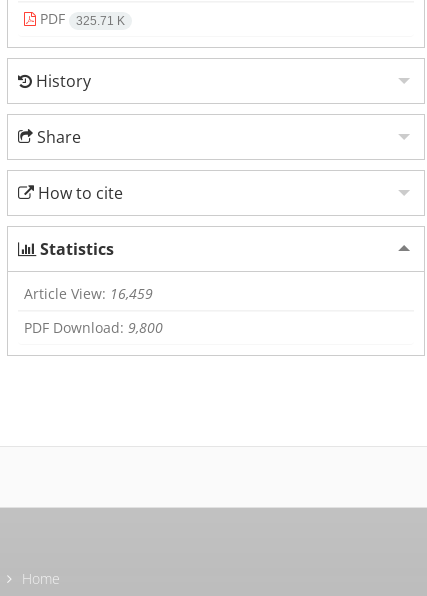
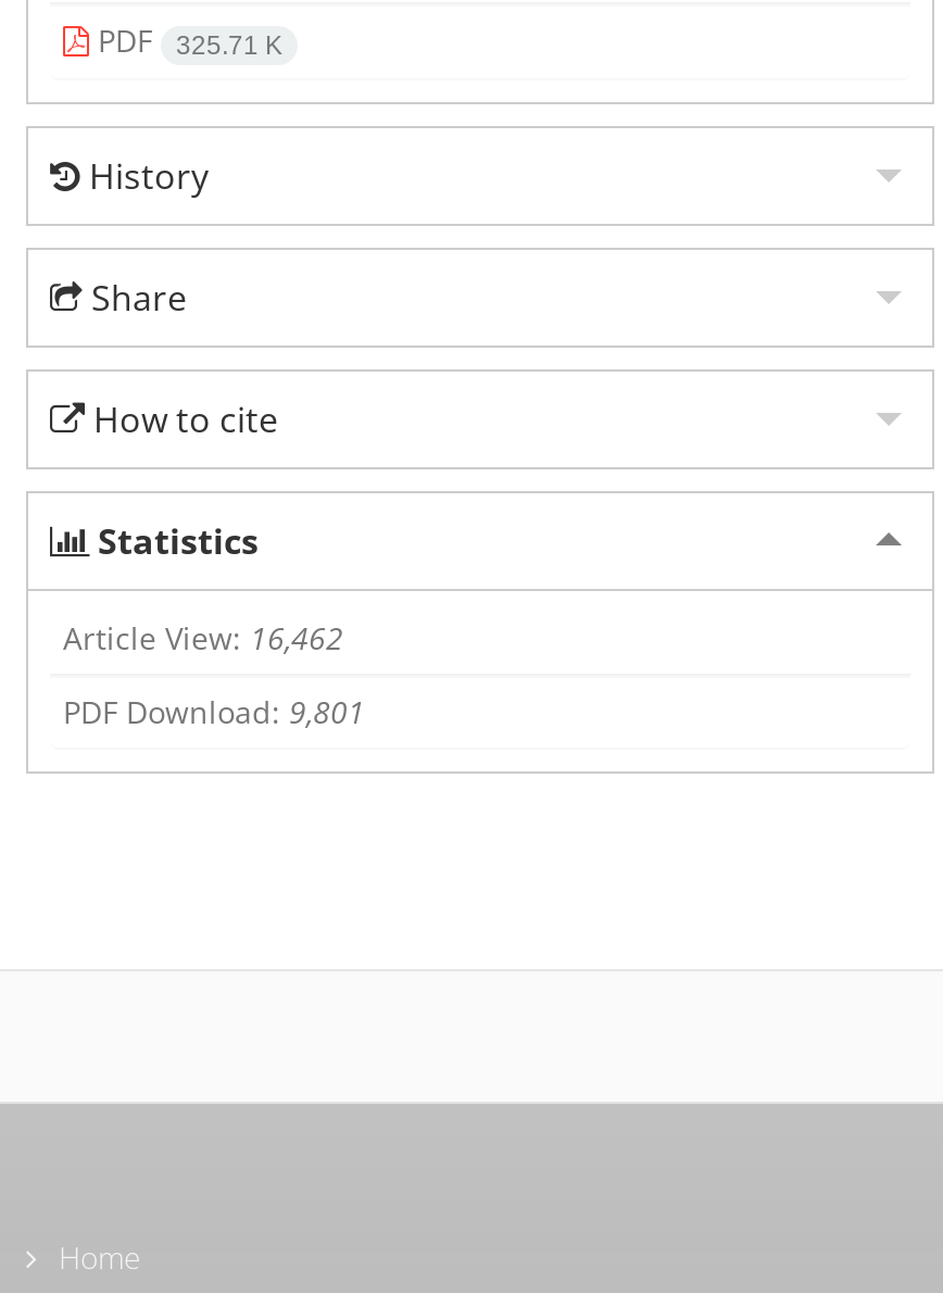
- Article View: 16,459
+ Article View: 16,462

- PDF Download: 9,800
+ PDF Download: 9,801
